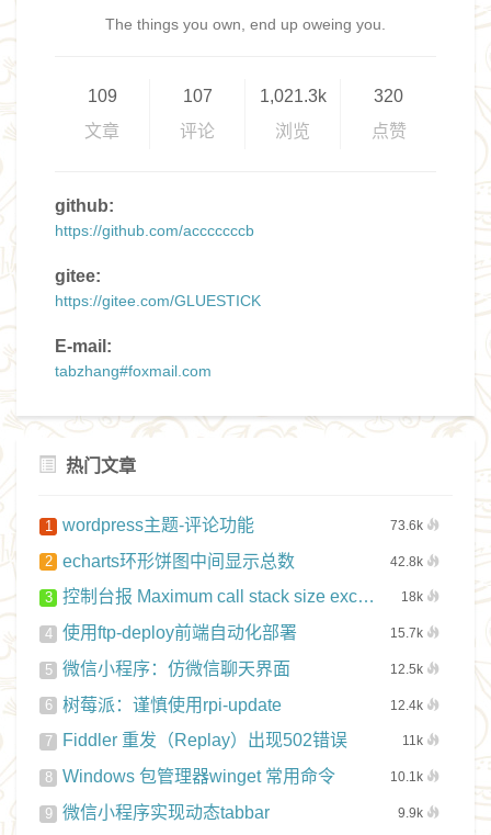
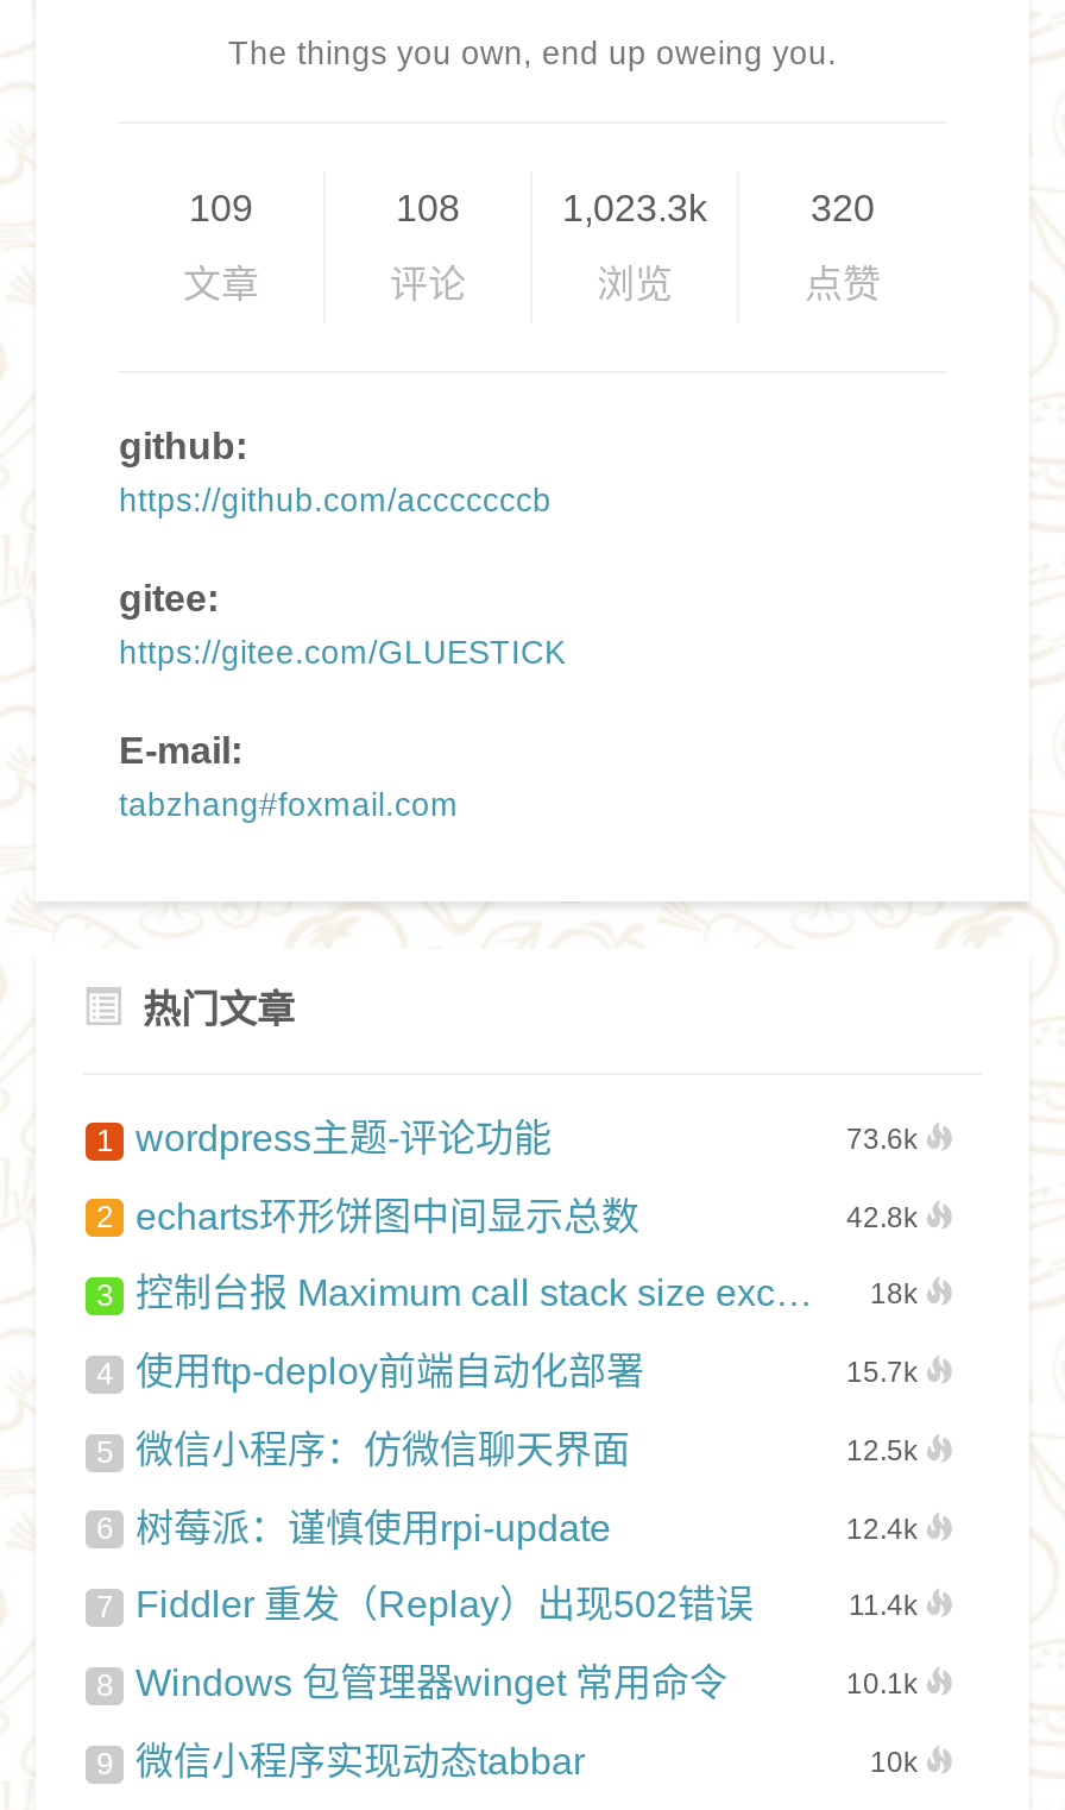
- 107
+ 108

- 1,021.3k
+ 1,023.3k

- 11k
+ 11.4k

- 9.9k
+ 10k
